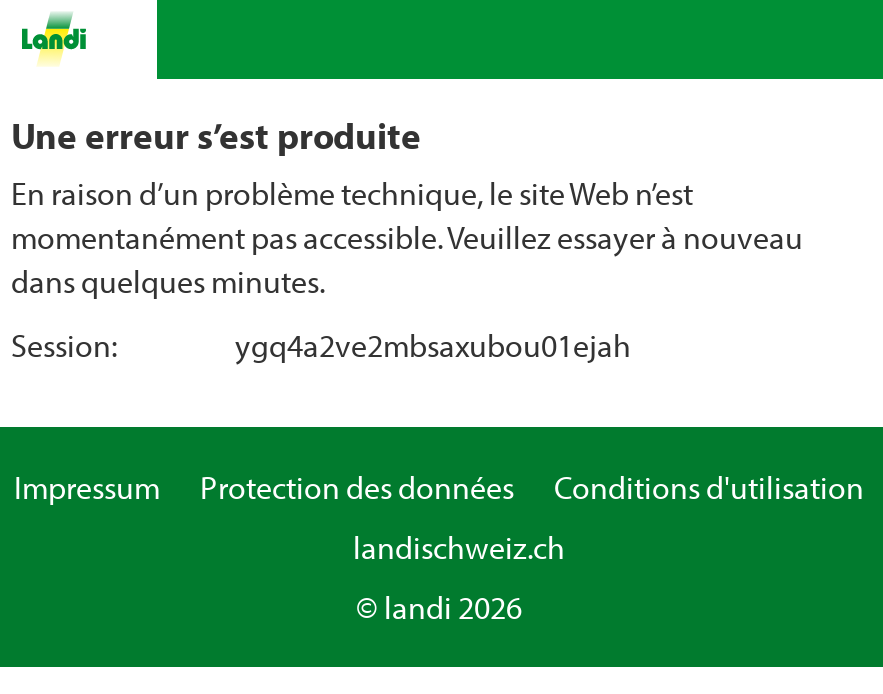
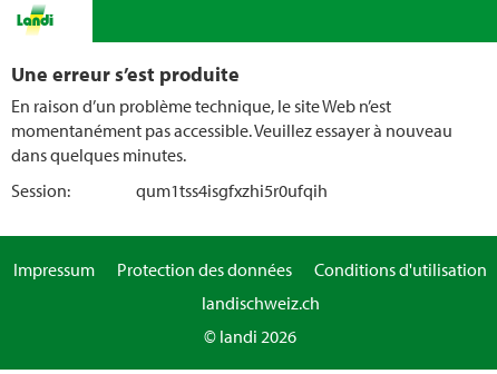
- ygq4a2ve2mbsaxubou01ejah
+ qum1tss4isgfxzhi5r0ufqih
